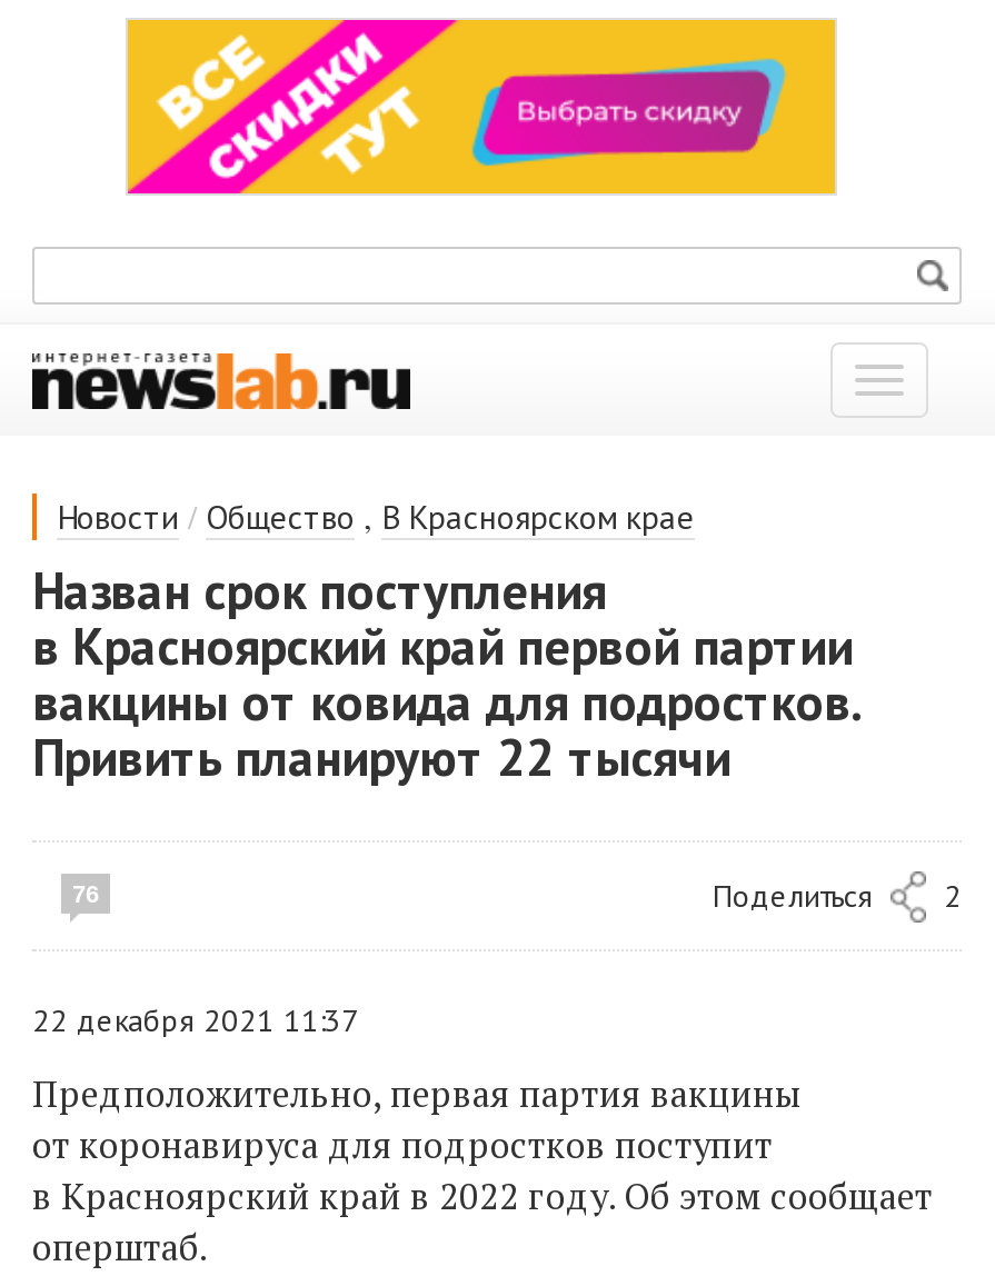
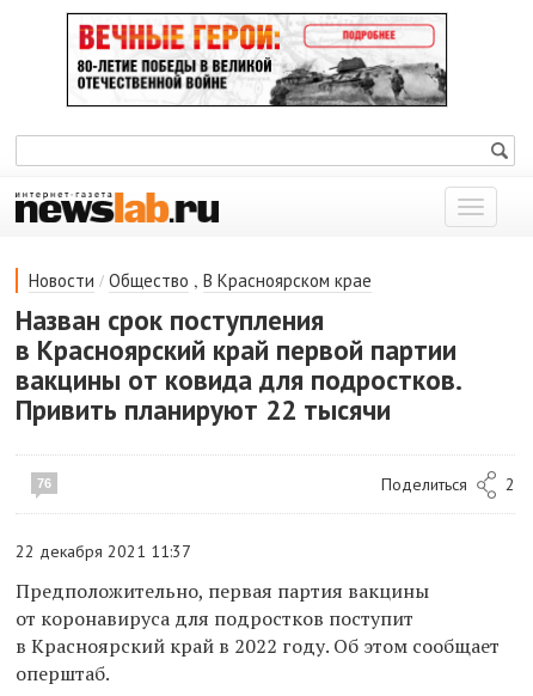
- [image]
+ [image]
